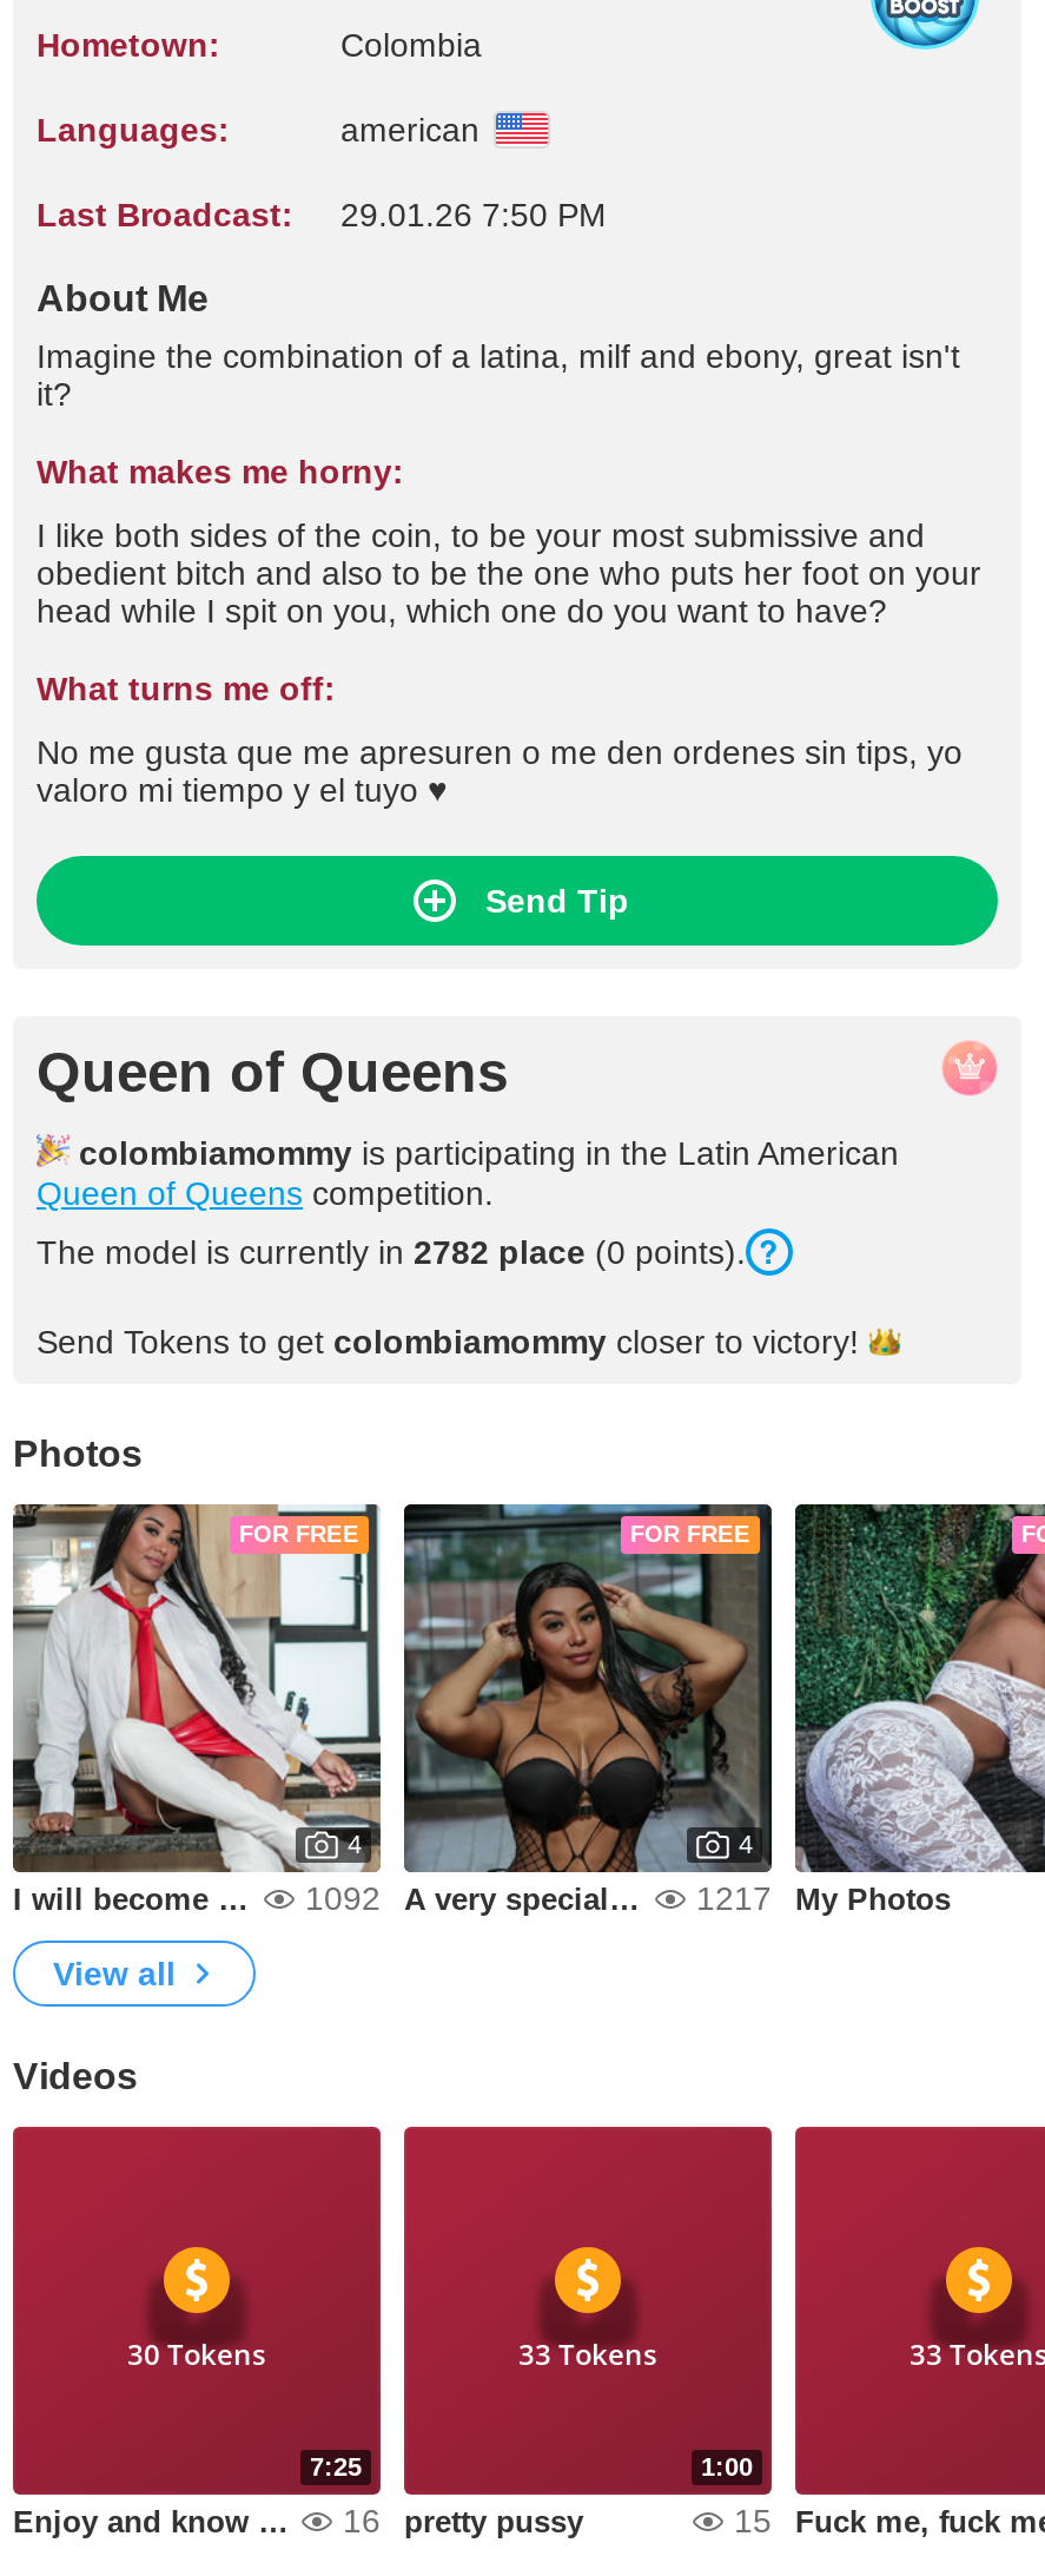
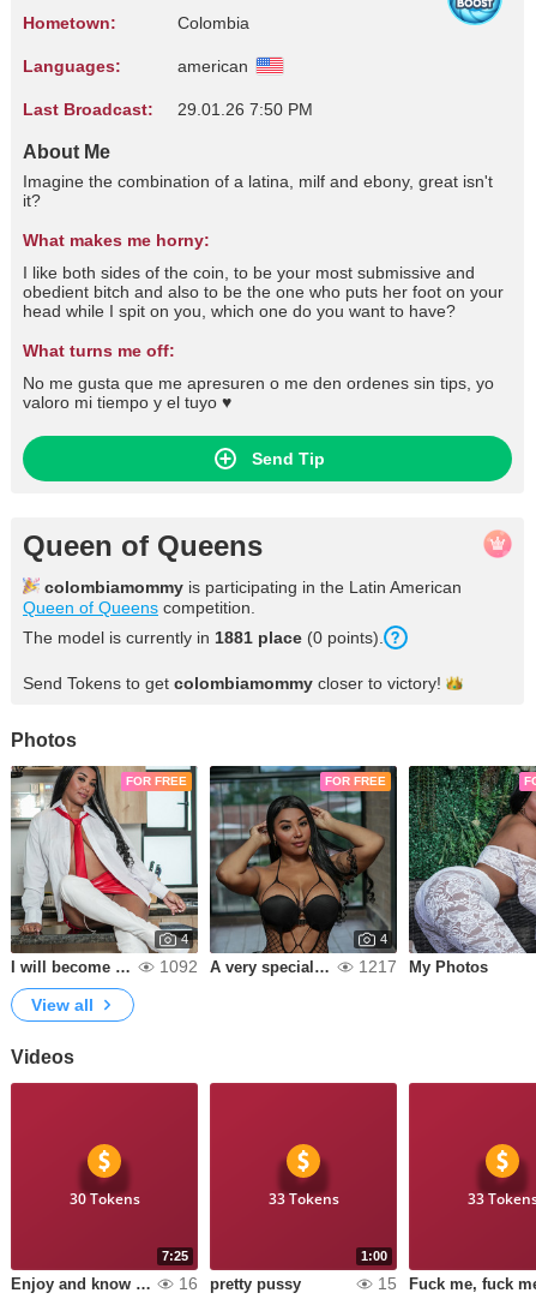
- The model is currently in 2782 place (0 points).
+ The model is currently in 1881 place (0 points).
